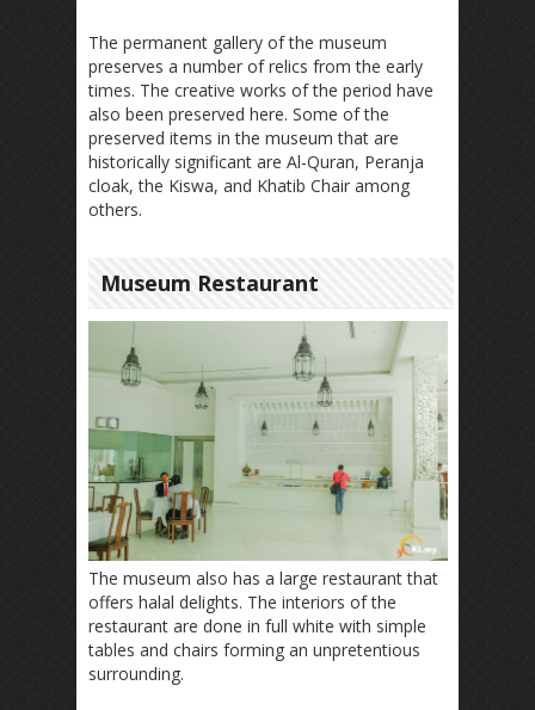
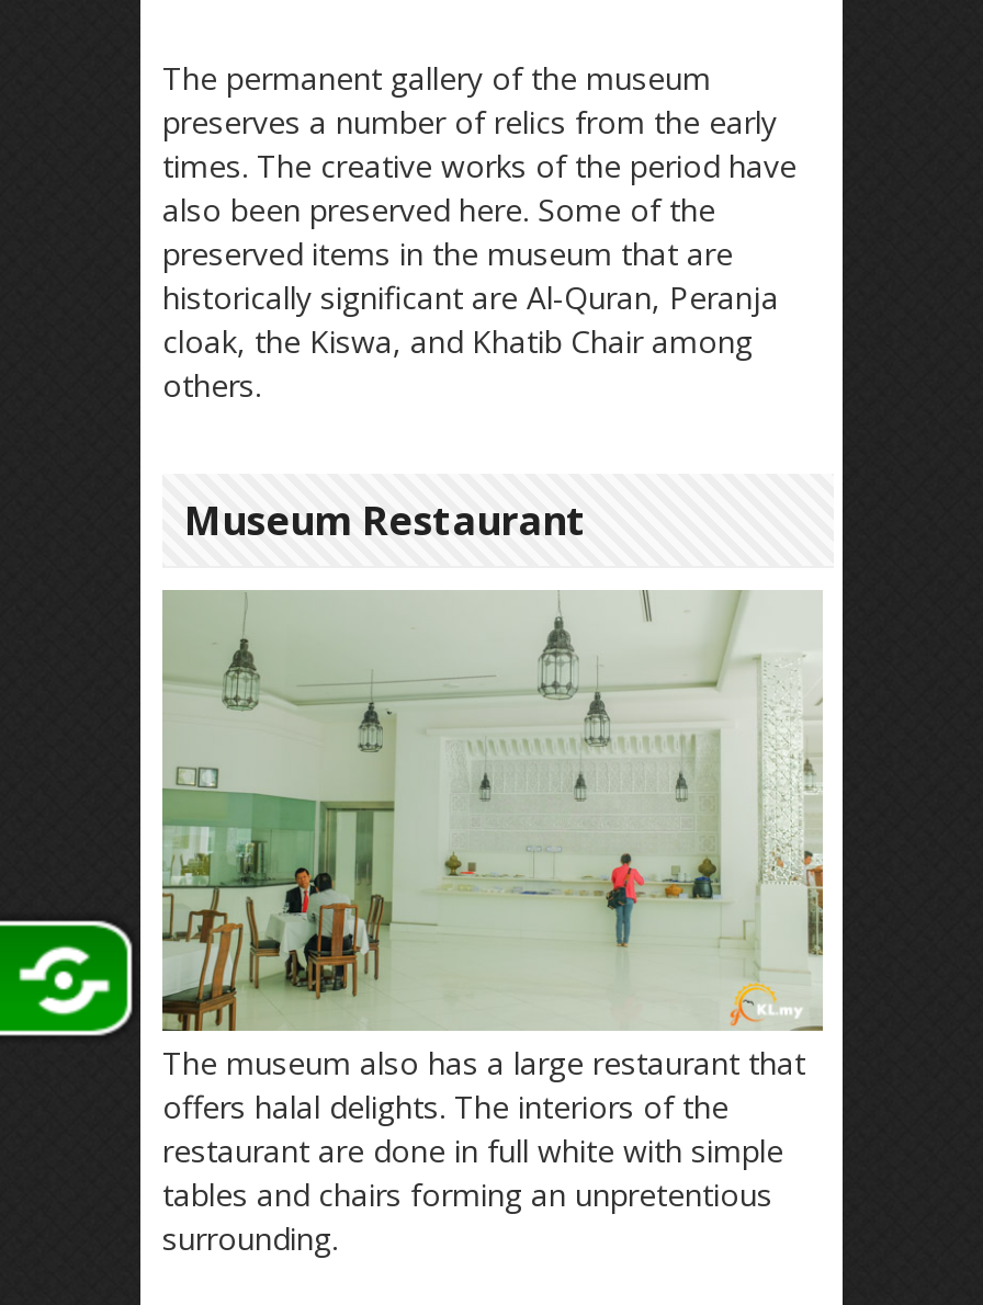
+ [image]
